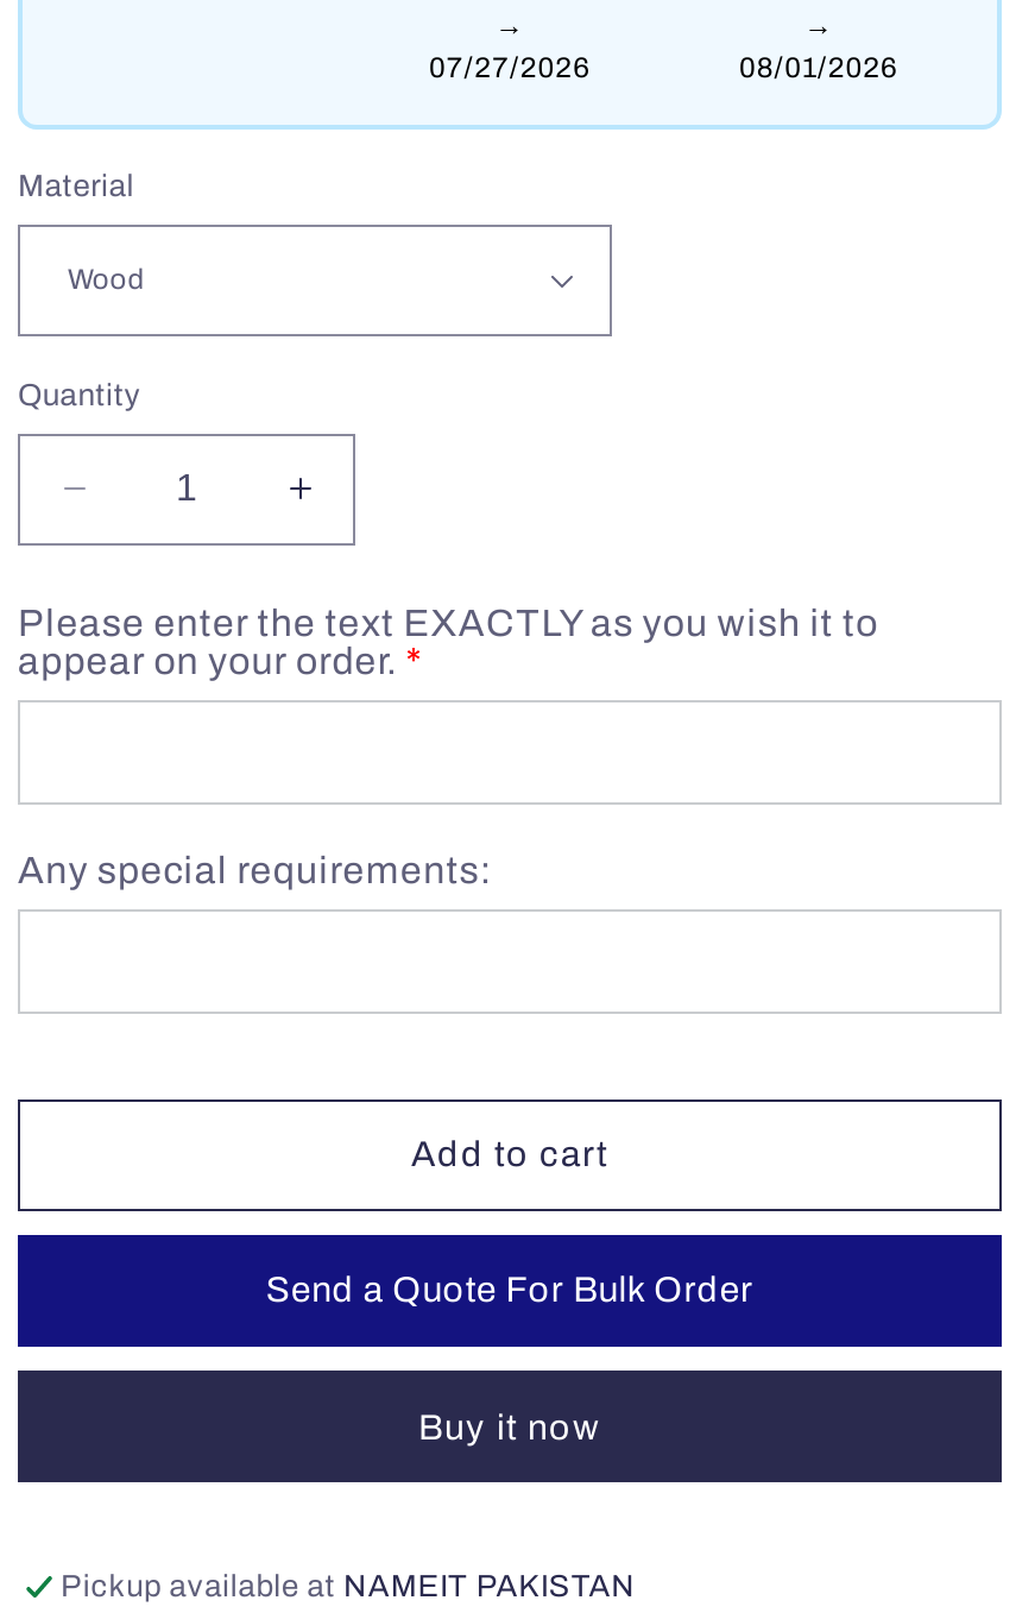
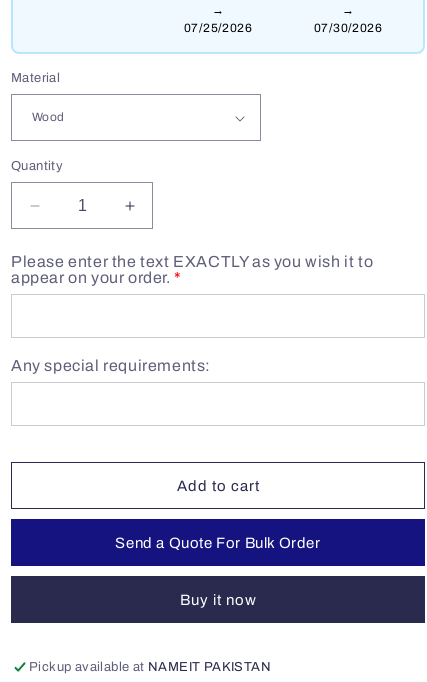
- 07/27/2026
+ 07/25/2026

- 08/01/2026
+ 07/30/2026
